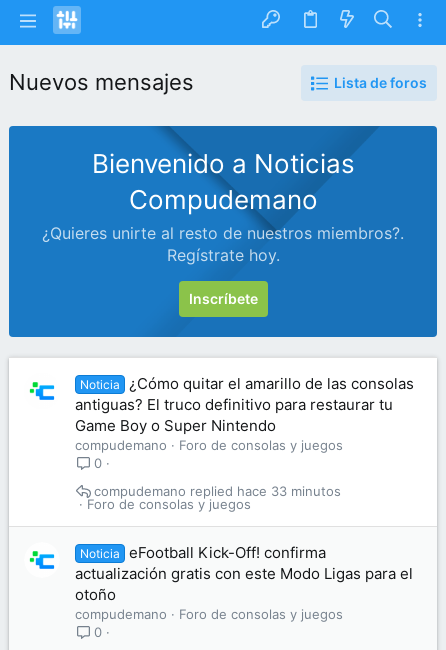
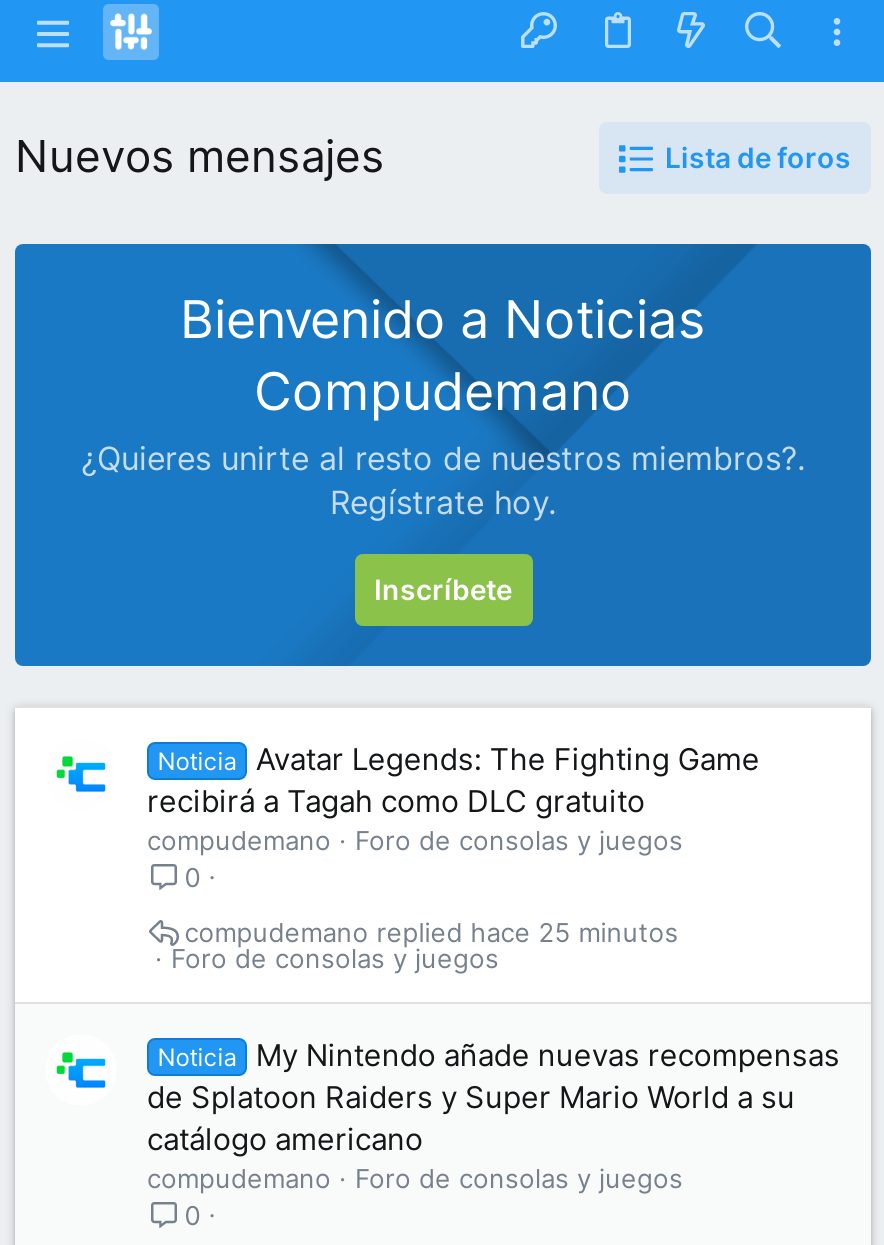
- ¿Cómo quitar el amarillo de las consolas
- antiguas? El truco definitivo para restaurar tu
- Game Boy o Super Nintendo
+ Avatar Legends: The Fighting Game
+ recibirá a Tagah como DLC gratuito

- hace 33 minutos
+ hace 25 minutos

- eFootball Kick-Off! confirma
- actualización gratis con este Modo Ligas para el
- otoño
+ My Nintendo añade nuevas recompensas
+ de Splatoon Raiders y Super Mario World a su
+ catálogo americano
